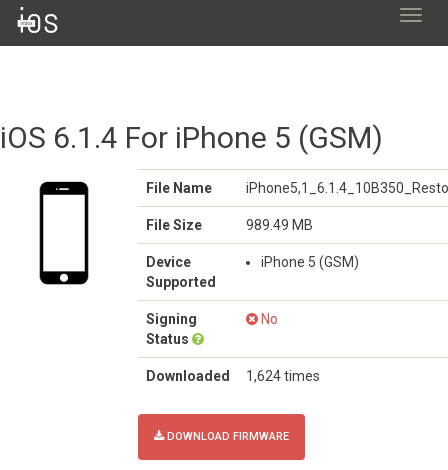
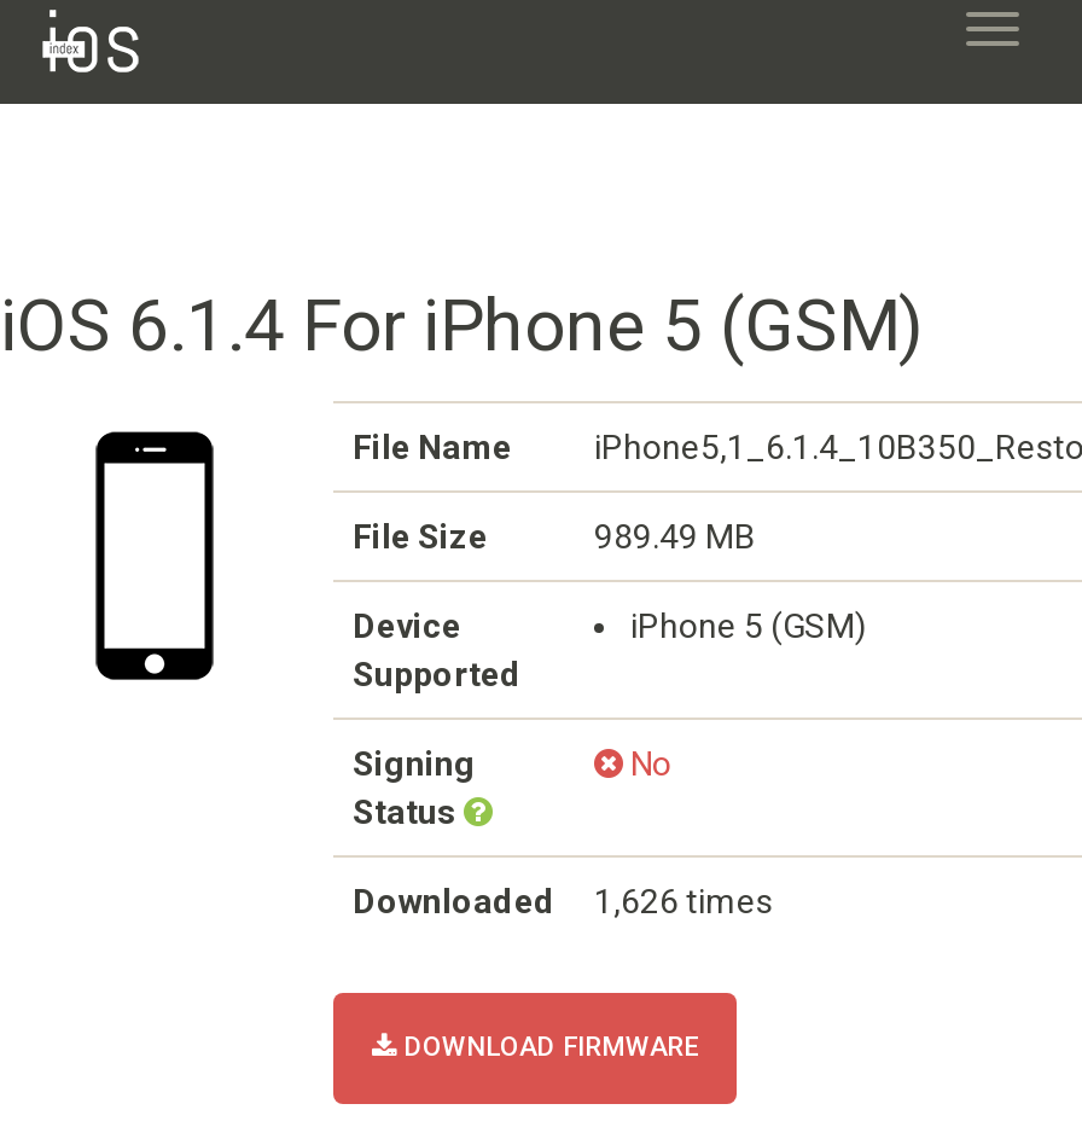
- Downloaded 1,624 times
+ Downloaded 1,626 times
